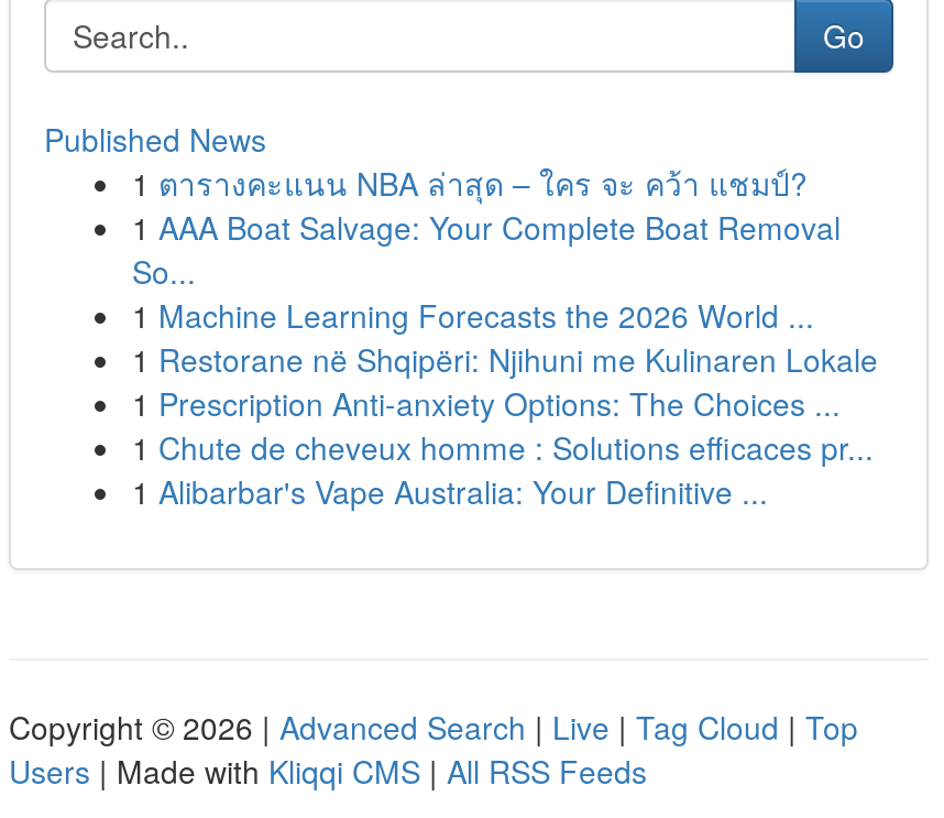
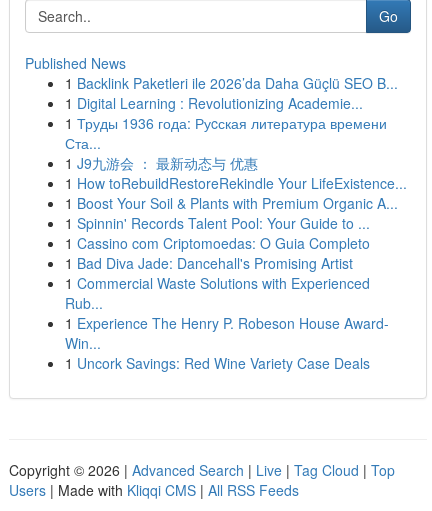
- 1 ตารางคะแนน NBA ล่าสุด – ใคร จะ คว้า แชมป์?
- 1 AAA Boat Salvage: Your Complete Boat Removal
- So...
- 1 Machine Learning Forecasts the 2026 World ...
- 1 Restorane në Shqipëri: Njihuni me Kulinaren Lokale
- 1 Prescription Anti-anxiety Options: The Choices ...
- 1 Chute de cheveux homme : Solutions efficaces pr...
- 1 Alibarbar's Vape Australia: Your Definitive ...
+ 1 Backlink Paketleri ile 2026’da Daha Güçlü SEO B...
+ 1 Digital Learning : Revolutionizing Academie...
+ 1 Труды 1936 года: Руcская литература времени
+ Ста...
+ 1 J9九游会 ： 最新动态与 优惠
+ 1 How toRebuildRestoreRekindle Your LifeExistence...
+ 1 Boost Your Soil & Plants with Premium Organic A...
+ 1 Spinnin' Records Talent Pool: Your Guide to ...
+ 1 Cassino com Criptomoedas: O Guia Completo
+ 1 Bad Diva Jade: Dancehall's Promising Artist
+ 1 Commercial Waste Solutions with Experienced
+ Rub...
+ 1 Experience The Henry P. Robeson House Award-
+ Win...
+ 1 Uncork Savings: Red Wine Variety Case Deals
